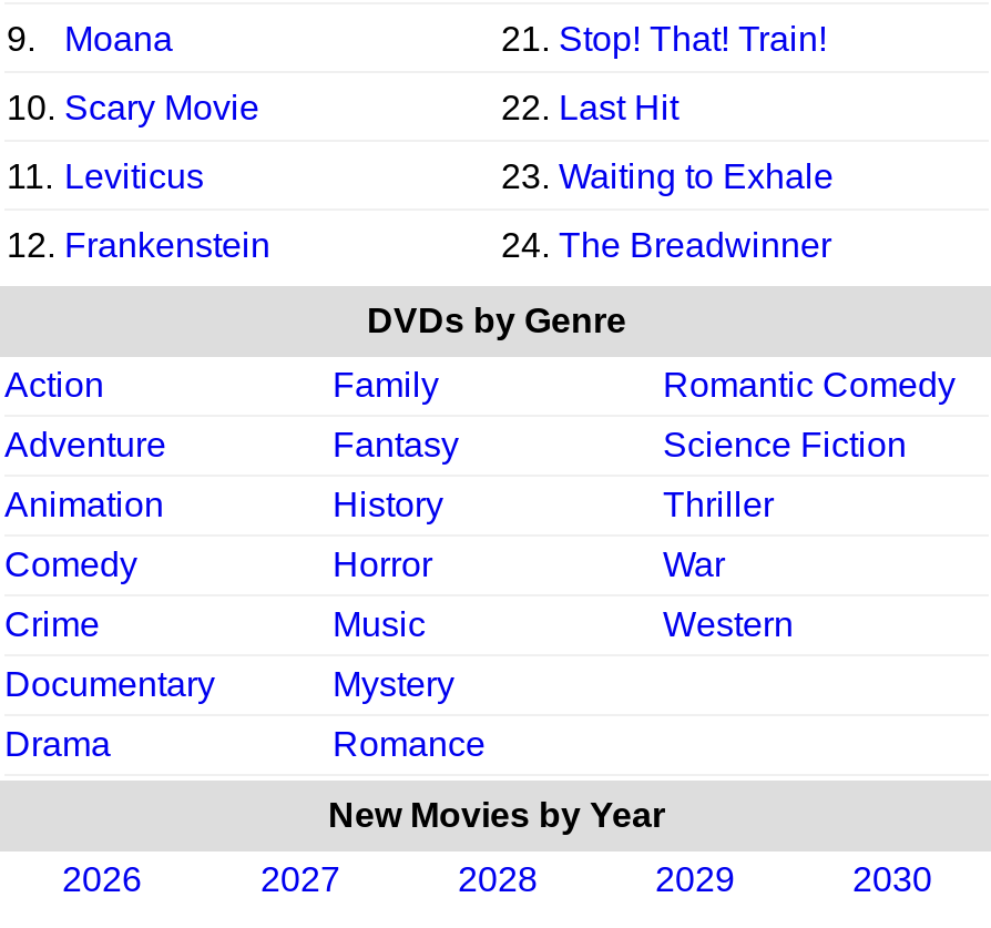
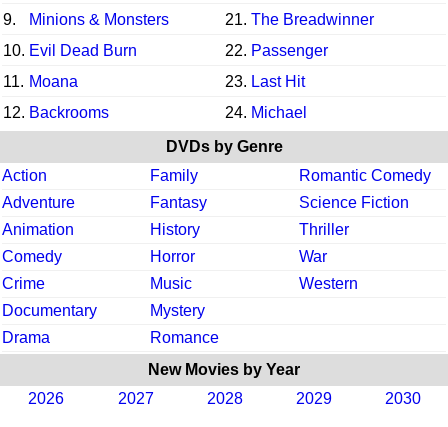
- Moana
- 21. Stop! That! Train!
+ Minions & Monsters
+ 21. The Breadwinner

- 10. Scary Movie
- 22. Last Hit
+ 10. Evil Dead Burn
+ 22. Passenger

- 11. Leviticus
- 23. Waiting to Exhale
+ 11. Moana
+ 23. Last Hit

- 12. Frankenstein
- 24. The Breadwinner
+ 12. Backrooms
+ 24. Michael
